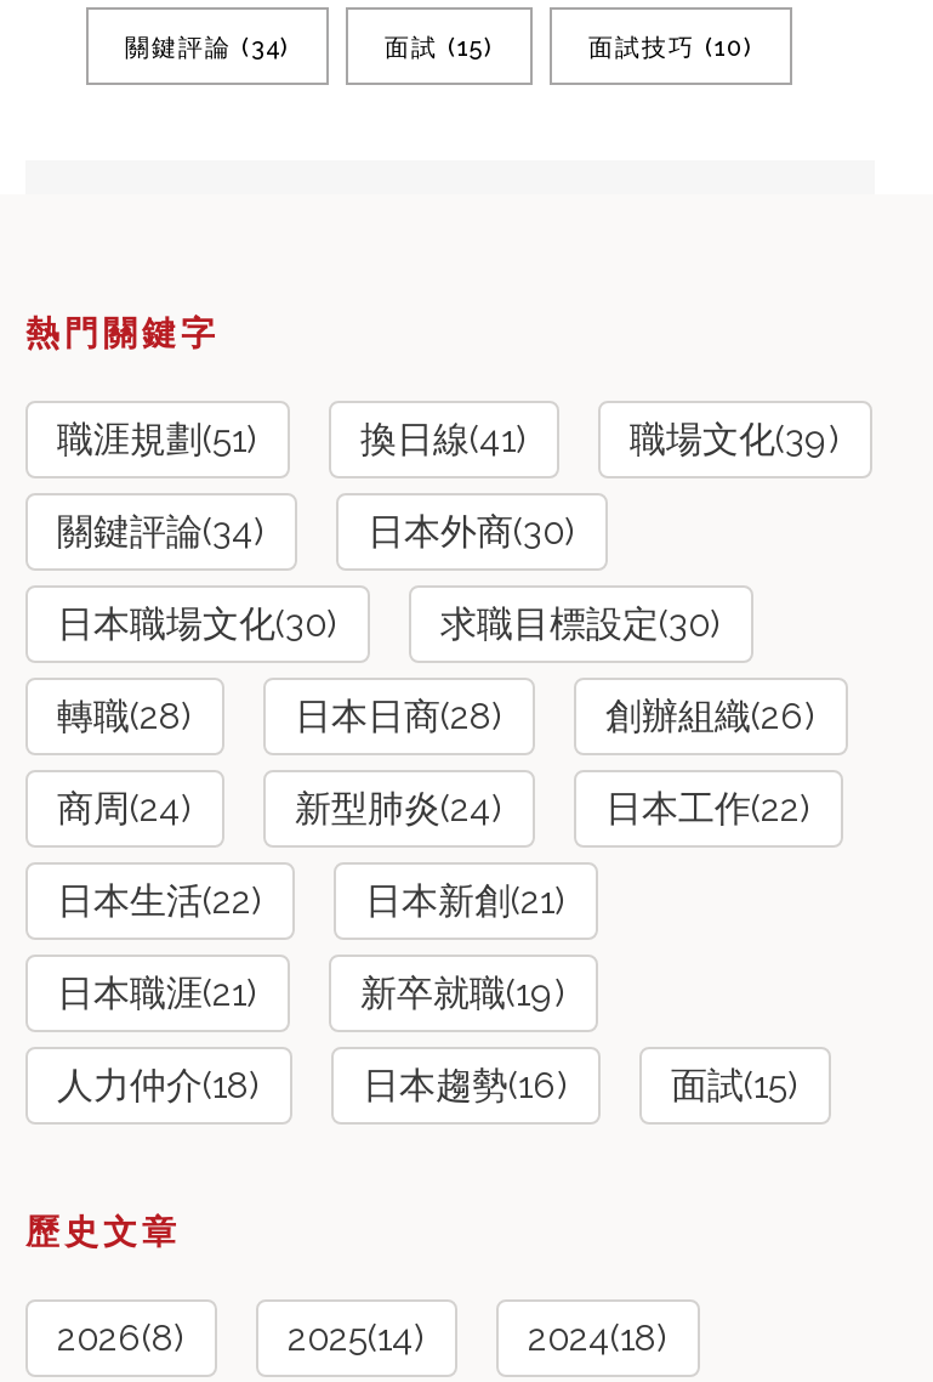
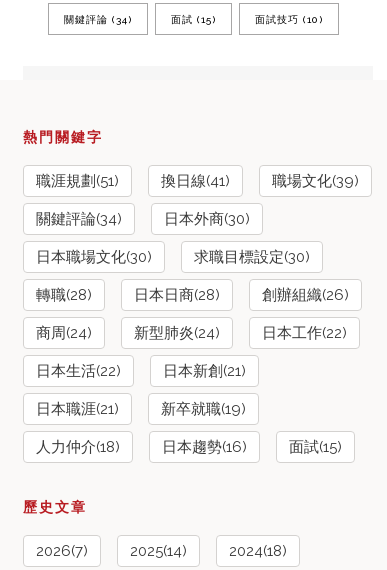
- 2026(8)
+ 2026(7)
